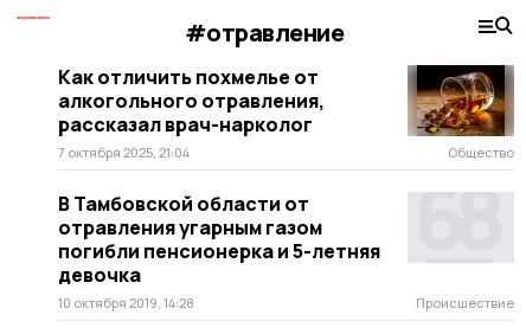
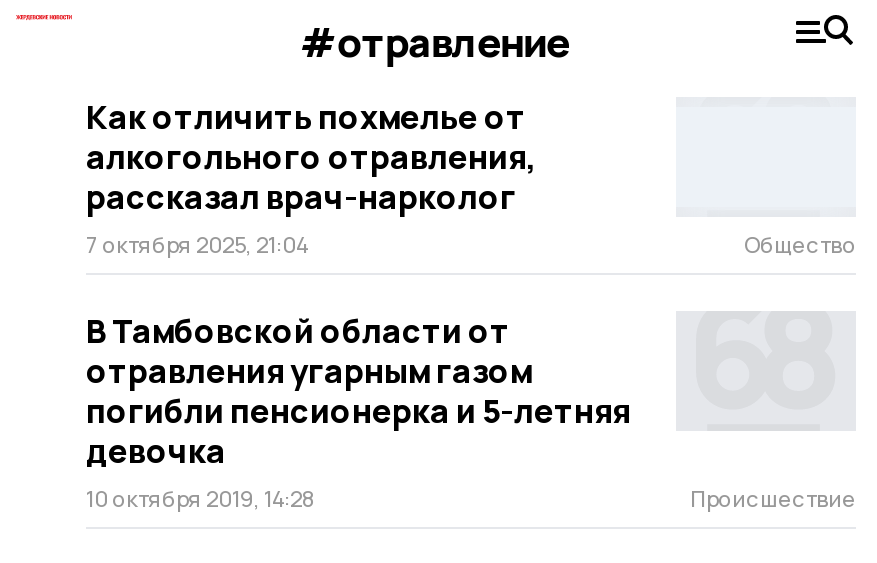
- [image]
